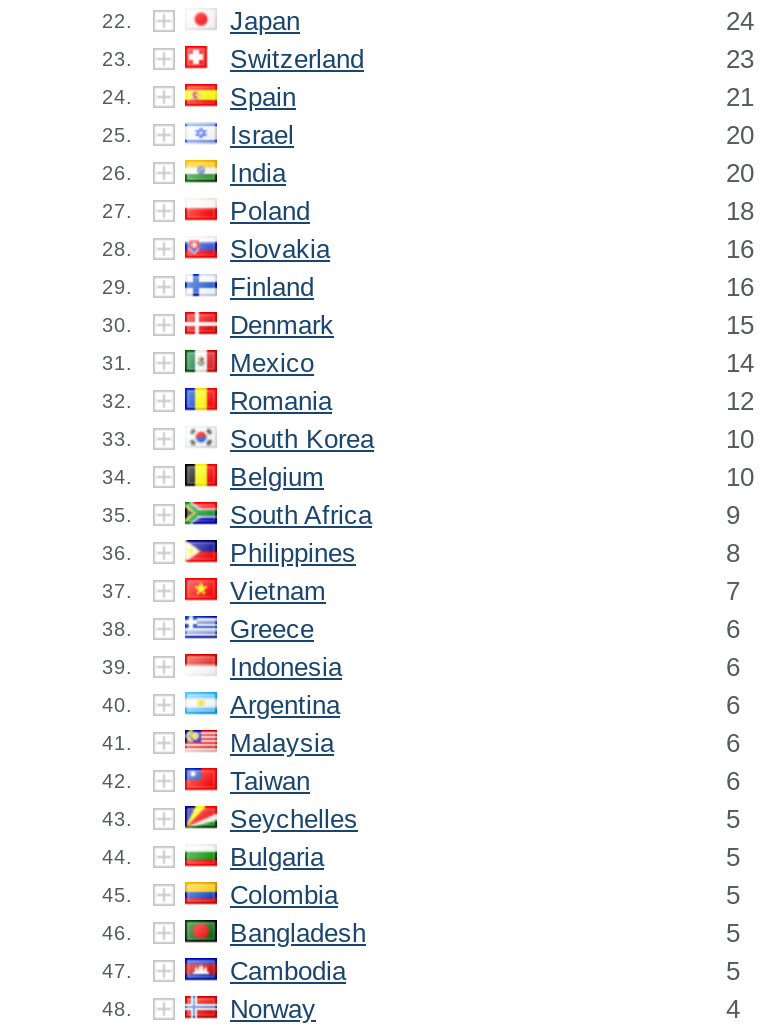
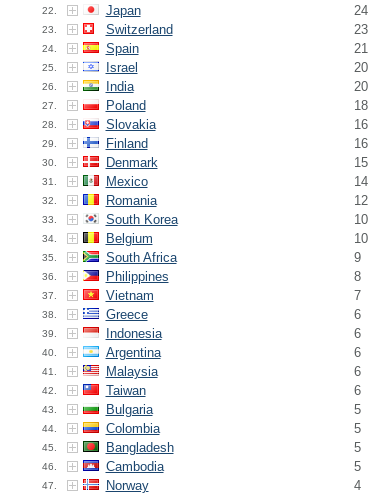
- Seychelles
- 5
- 44.

- 45.
+ 44.

- 46.
+ 45.

- 47.
+ 46.

- 48.
+ 47.
